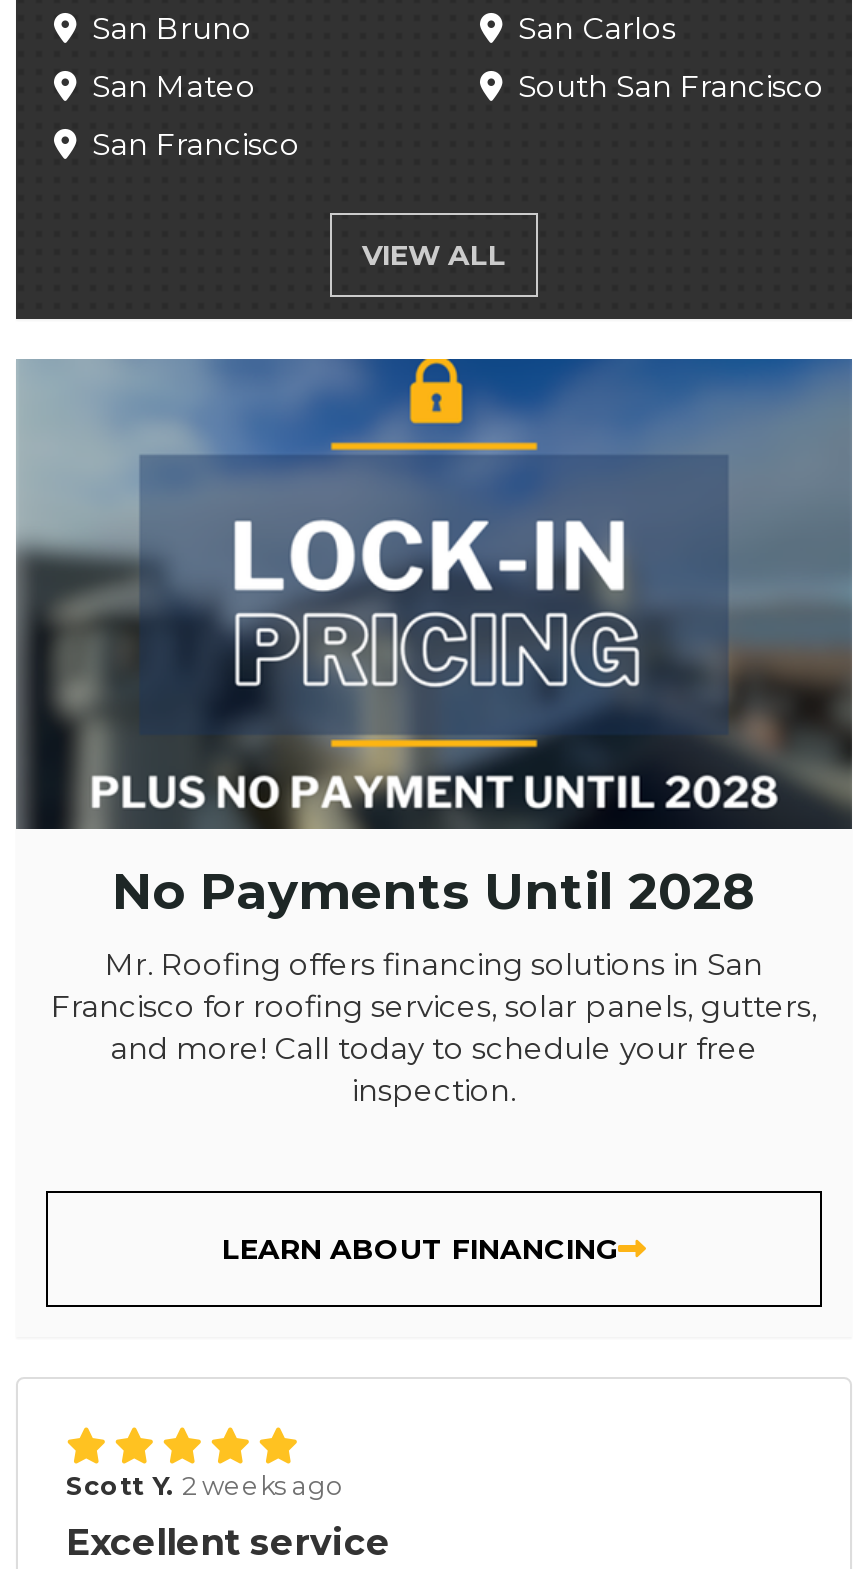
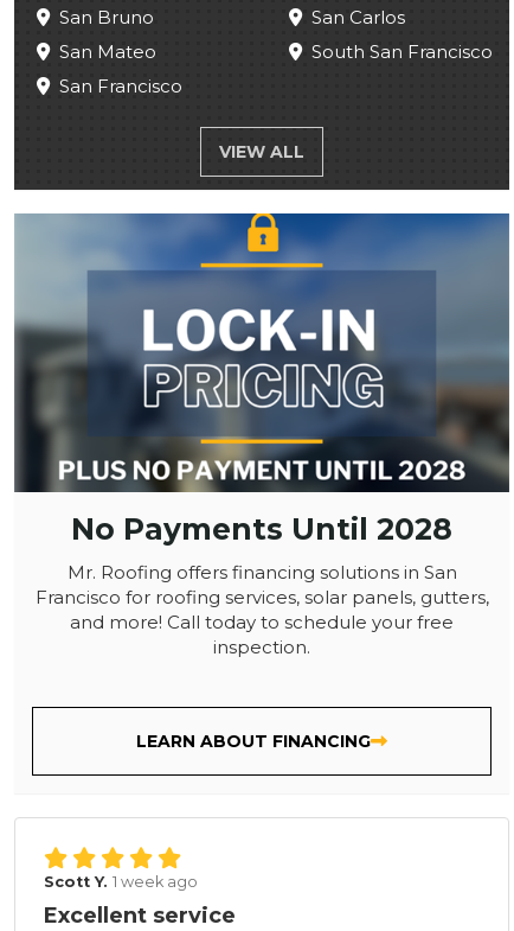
- Scott Y. 2 weeks ago
+ Scott Y. 1 week ago
